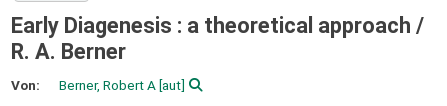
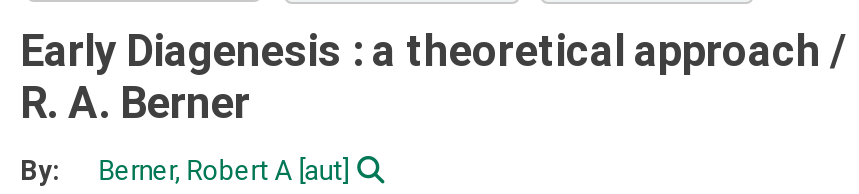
- Von:
+ By:
